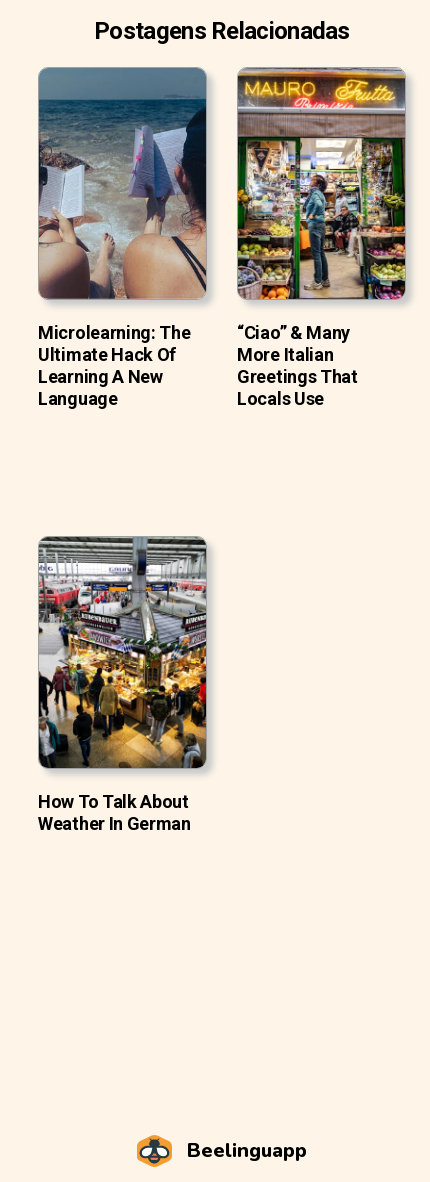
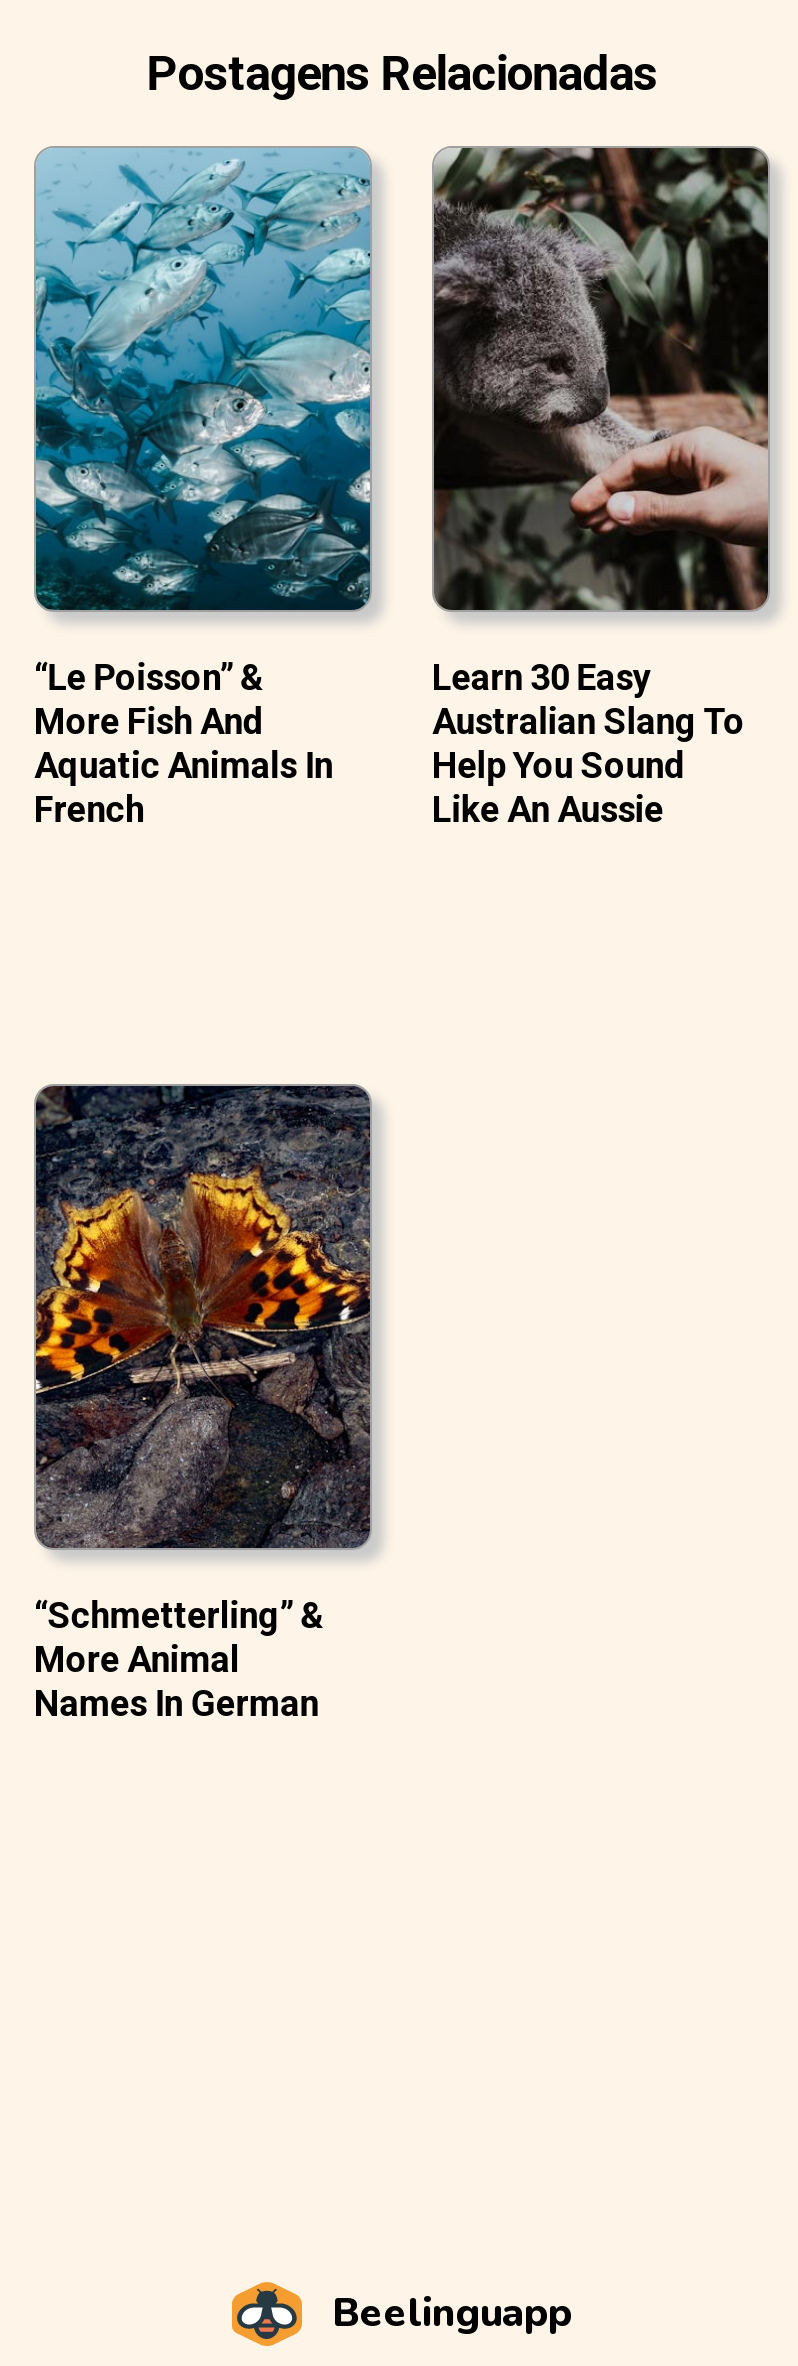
- [image]
- Microlearning: The
- Ultimate Hack Of
- Learning A New
- Language
+ [image]
+ “Le Poisson” &
+ More Fish And
+ Aquatic Animals In
+ French

- [image]
- “Ciao” & Many
- More Italian
- Greetings That
- Locals Use
+ [image]
+ Learn 30 Easy
+ Australian Slang To
+ Help You Sound
+ Like An Aussie

- [image]
- How To Talk About
- Weather In German
+ [image]
+ “Schmetterling” &
+ More Animal
+ Names In German
